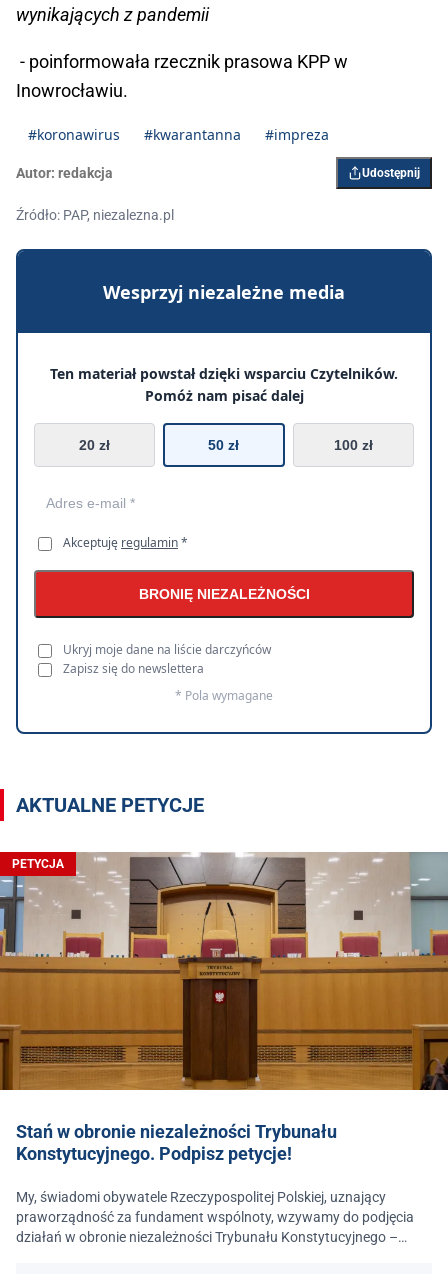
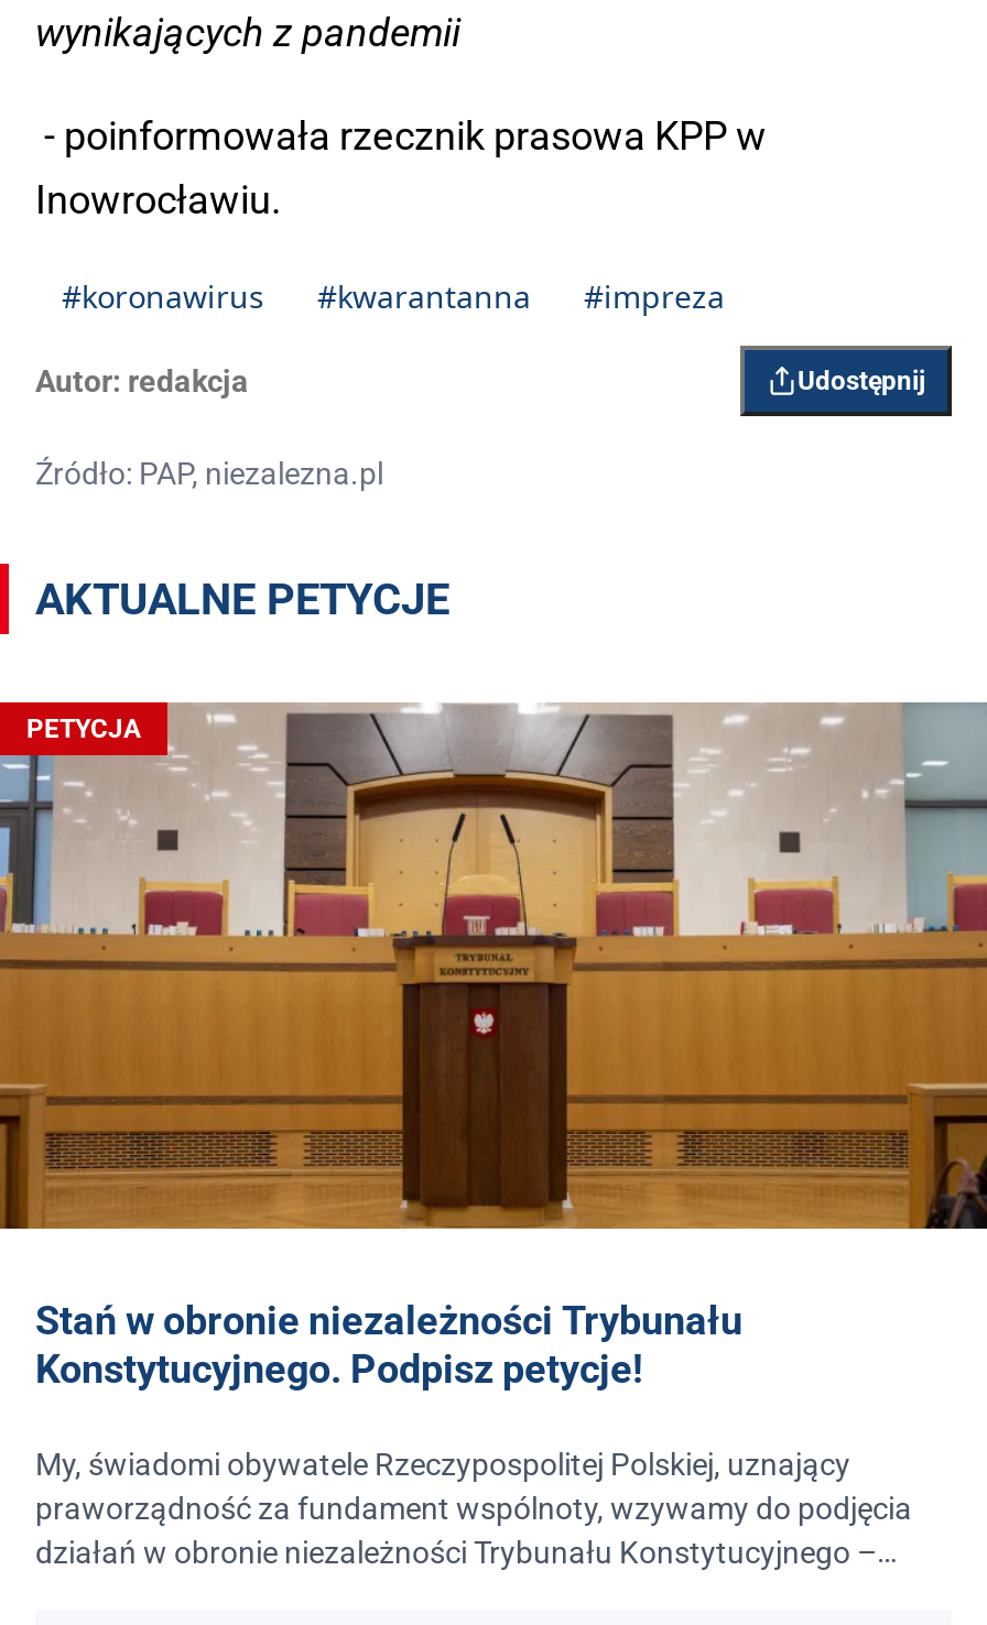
- [image]
- Wesprzyj niezależne media
- Ten materiał powstał dzięki wsparciu Czytelników.
- Pomóż nam pisać dalej
- 20 zł
- 50 zł
- 100 zł

- Akceptuję regulamin *
- BRONIĘ NIEZALEŻNOŚCI
- Ukryj moje dane na liście darczyńców
- Zapisz się do newslettera
- * Pola wymagane
